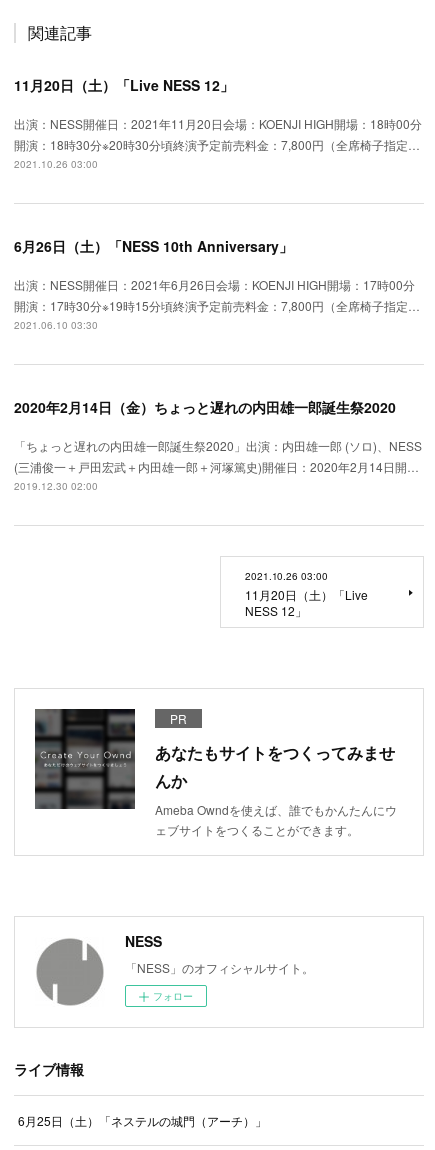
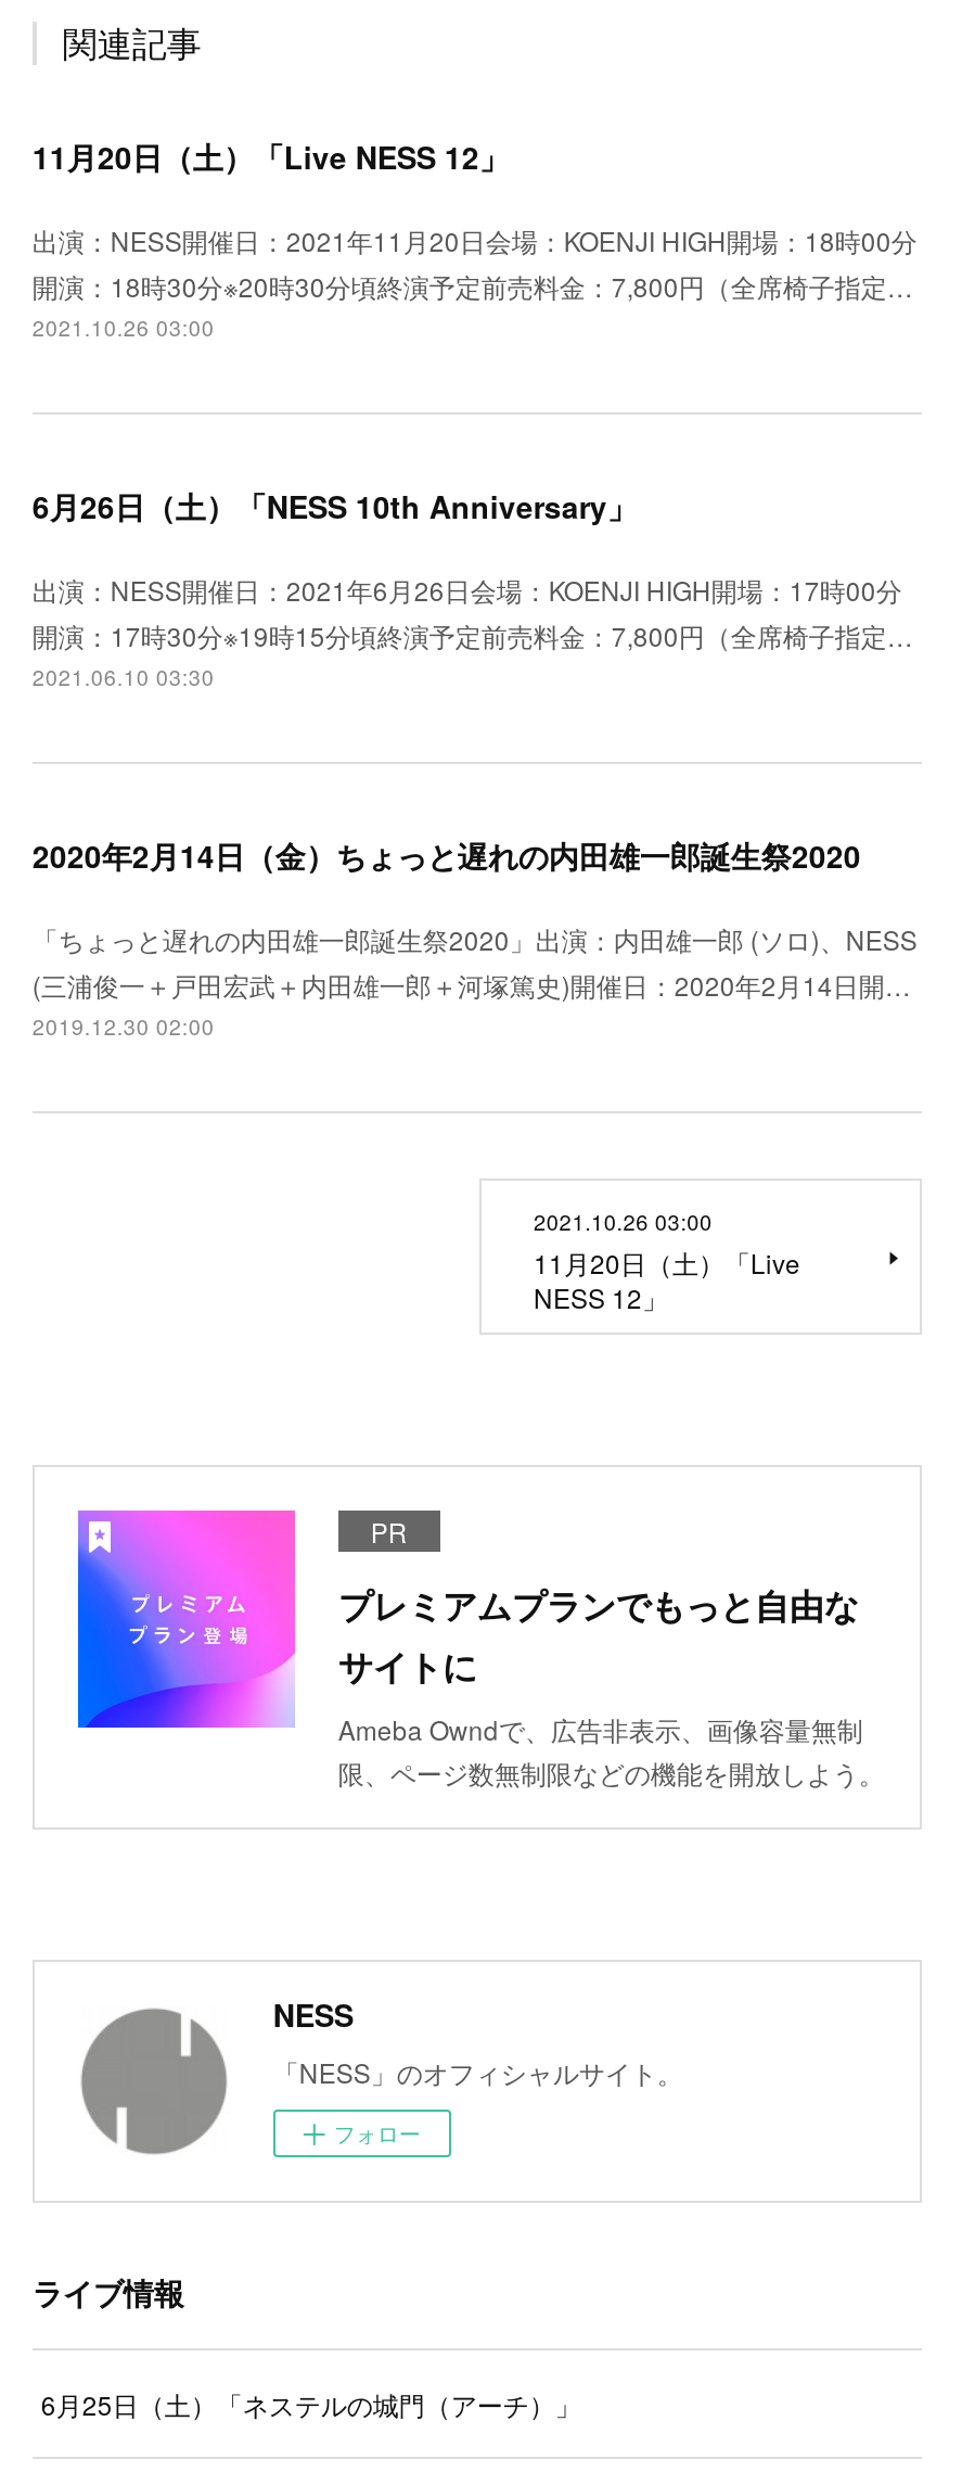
- [image]
- あなたもサイトをつくってみませ
- んか
- Ameba Owndを使えば、誰でもかんたんにウ
- ェブサイトをつくることができます。
+ [image]
+ プレミアムプランでもっと自由な
+ サイトに
+ Ameba Owndで、広告非表示、画像容量無制
+ 限、ページ数無制限などの機能を開放しよう。
